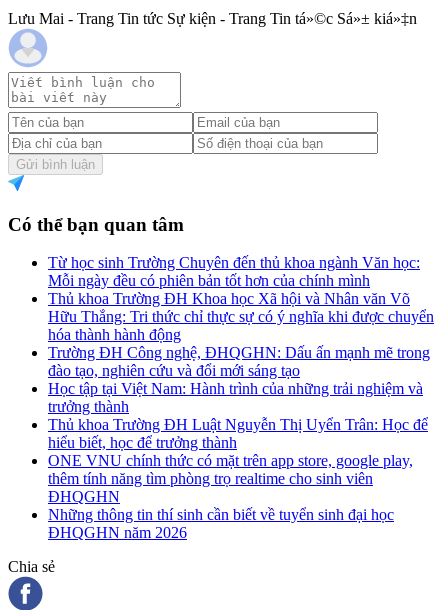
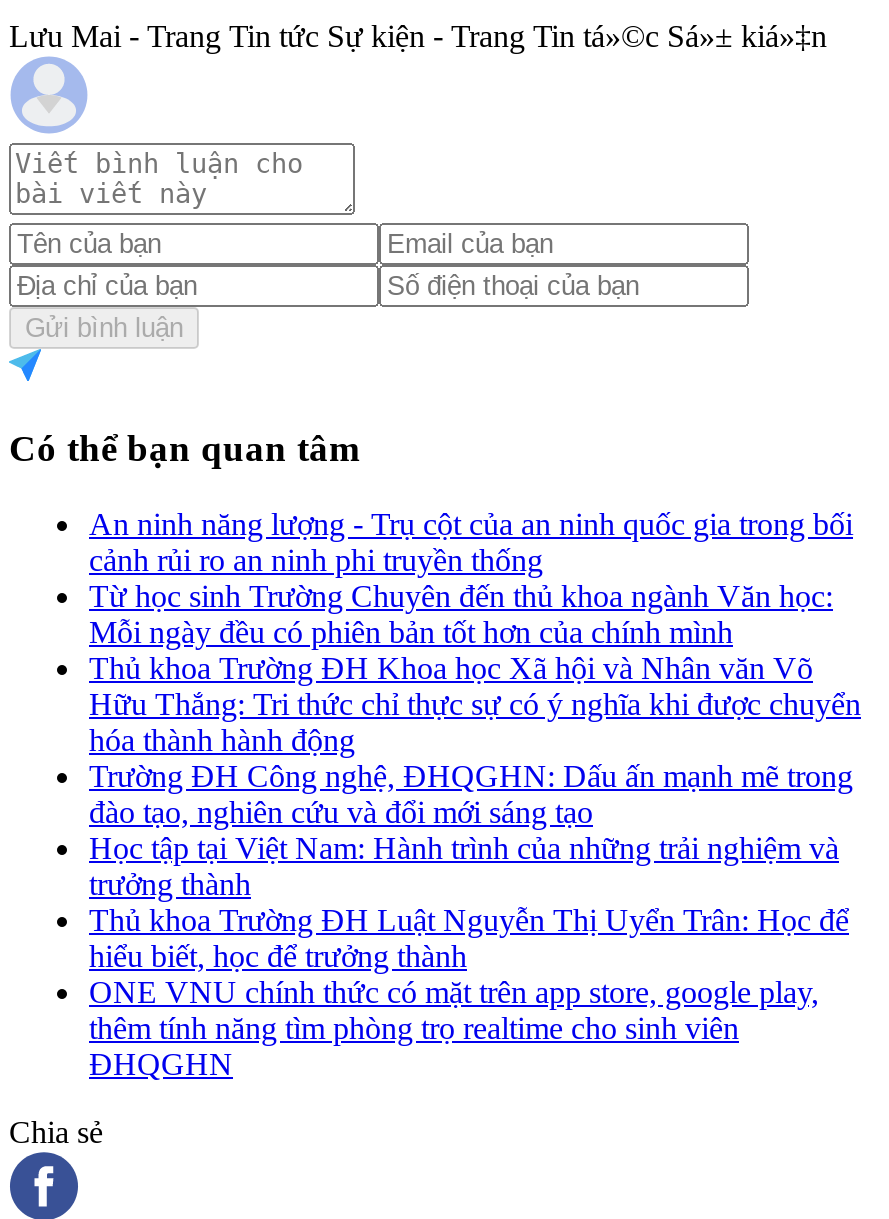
+ An ninh năng lượng - Trụ cột của an ninh quốc gia trong bối
+ cảnh rủi ro an ninh phi truyền thống

moved down: Từ học sinh Trường Chuyên đến thủ khoa ngành Văn học: | Mỗi ngày đều có phiên bản tốt hơn của chính mình | Thủ khoa Trường ĐH Khoa học Xã hội và Nhân văn Võ | ... | thêm tính năng tìm phòng trọ realtime cho sinh viên | ĐHQGHN

- Những thông tin thí sinh cần biết về tuyển sinh đại học
- ĐHQGHN năm 2026
